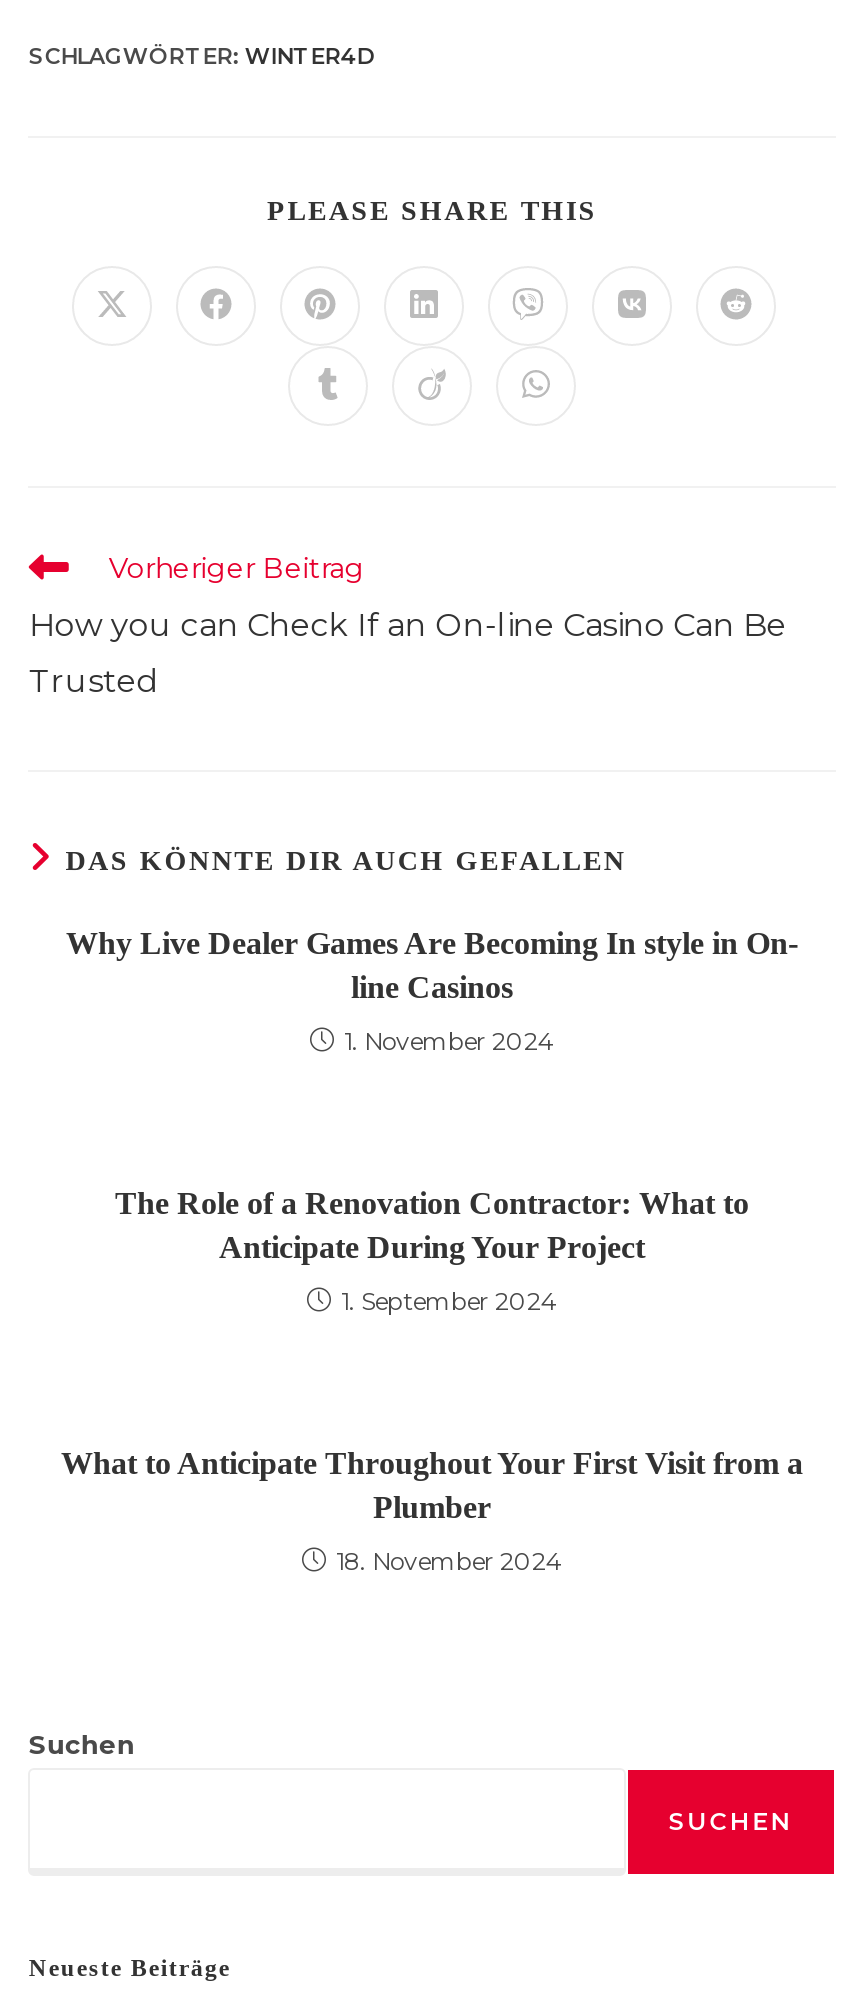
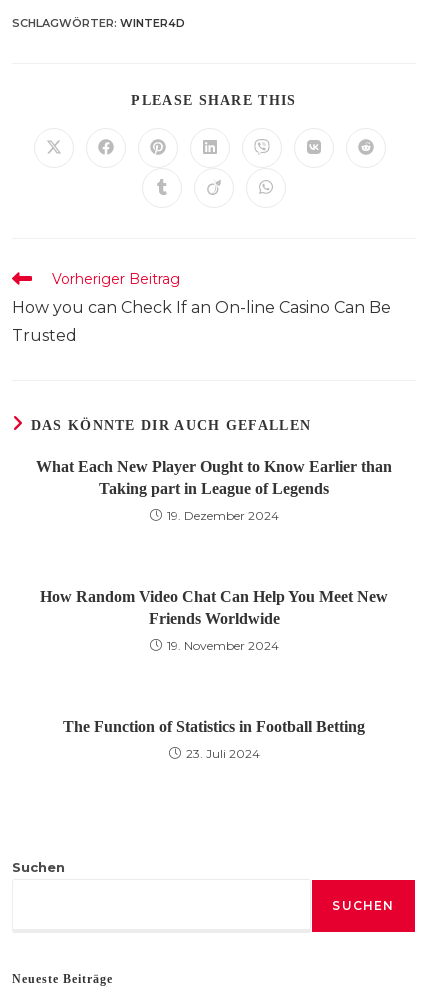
- Why Live Dealer Games Are Becoming In style in On-
- line Casinos
+ What Each New Player Ought to Know Earlier than
+ Taking part in League of Legends

- 1. November 2024
+ 19. Dezember 2024

- The Role of a Renovation Contractor: What to
- Anticipate During Your Project
+ How Random Video Chat Can Help You Meet New
+ Friends Worldwide

- 1. September 2024
+ 19. November 2024

- What to Anticipate Throughout Your First Visit from a
- Plumber
+ The Function of Statistics in Football Betting

- 18. November 2024
+ 23. Juli 2024
